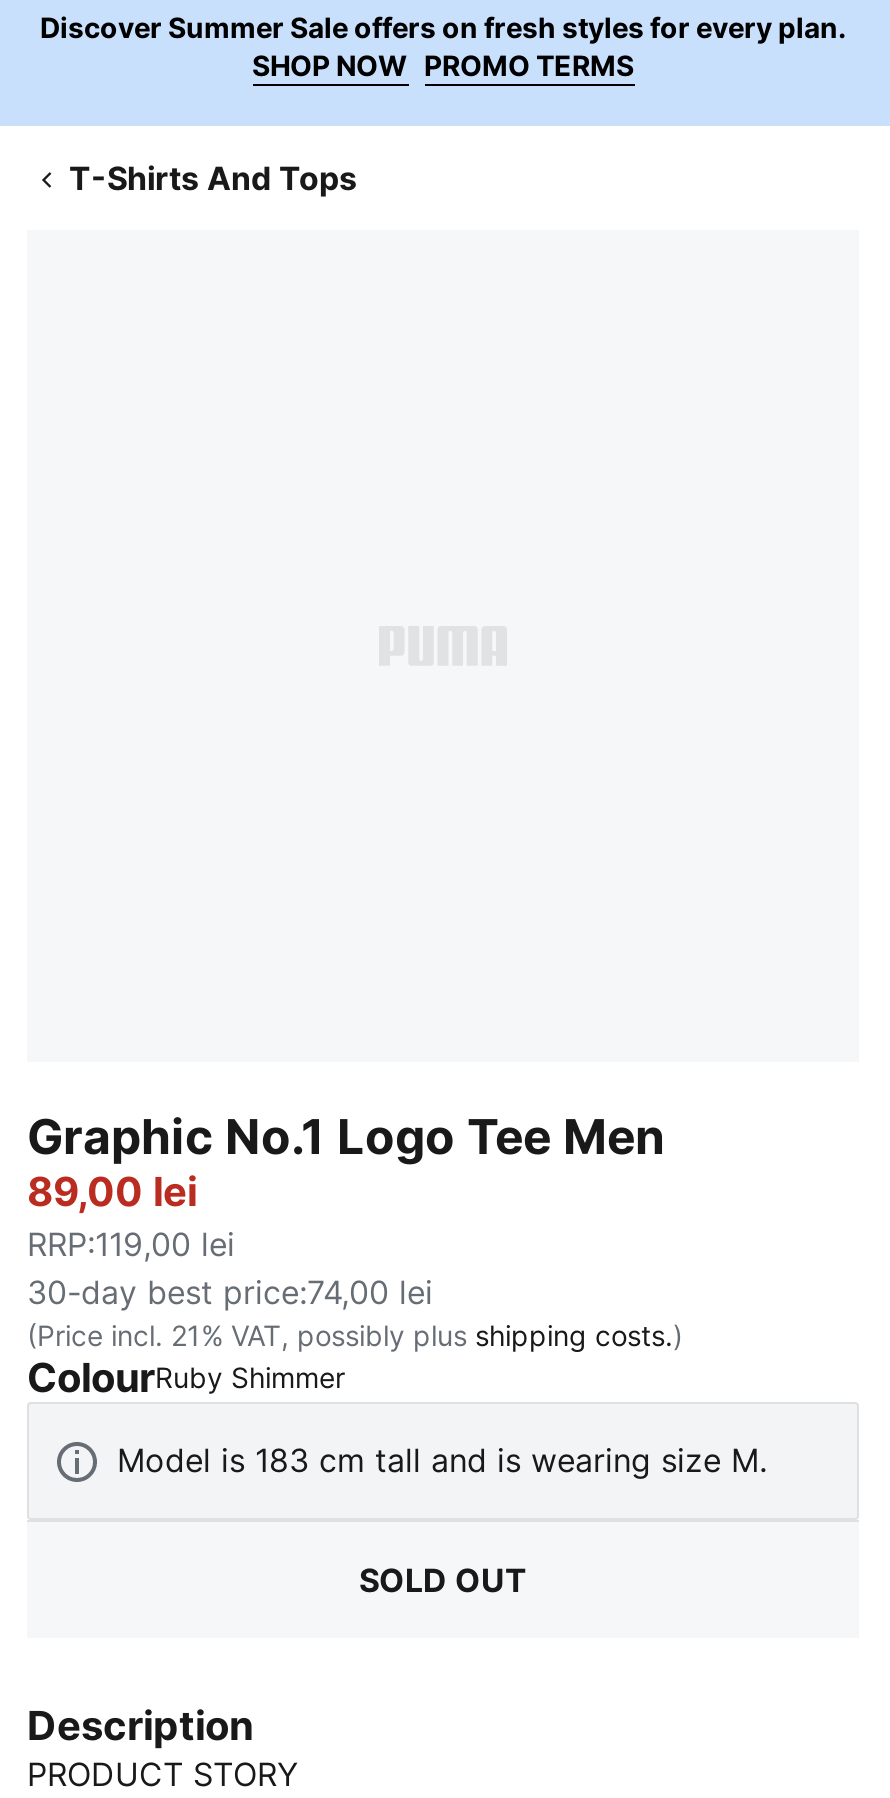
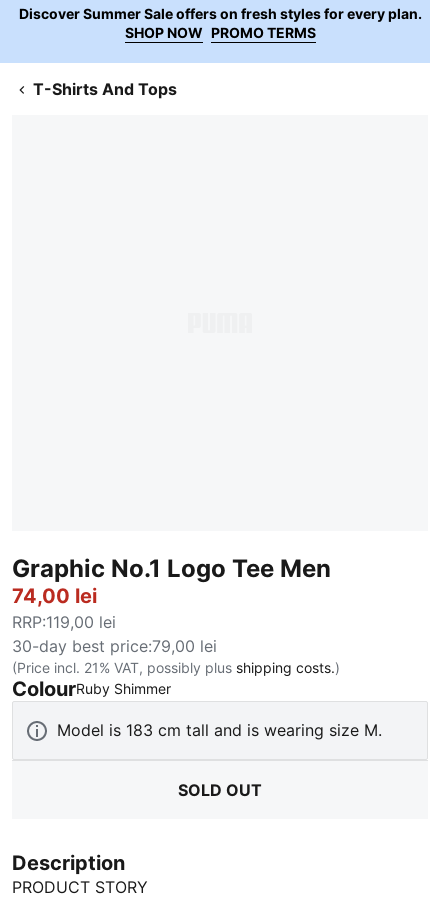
- 89,00 lei
+ 74,00 lei

- 30-day best price:74,00 lei
+ 30-day best price:79,00 lei
